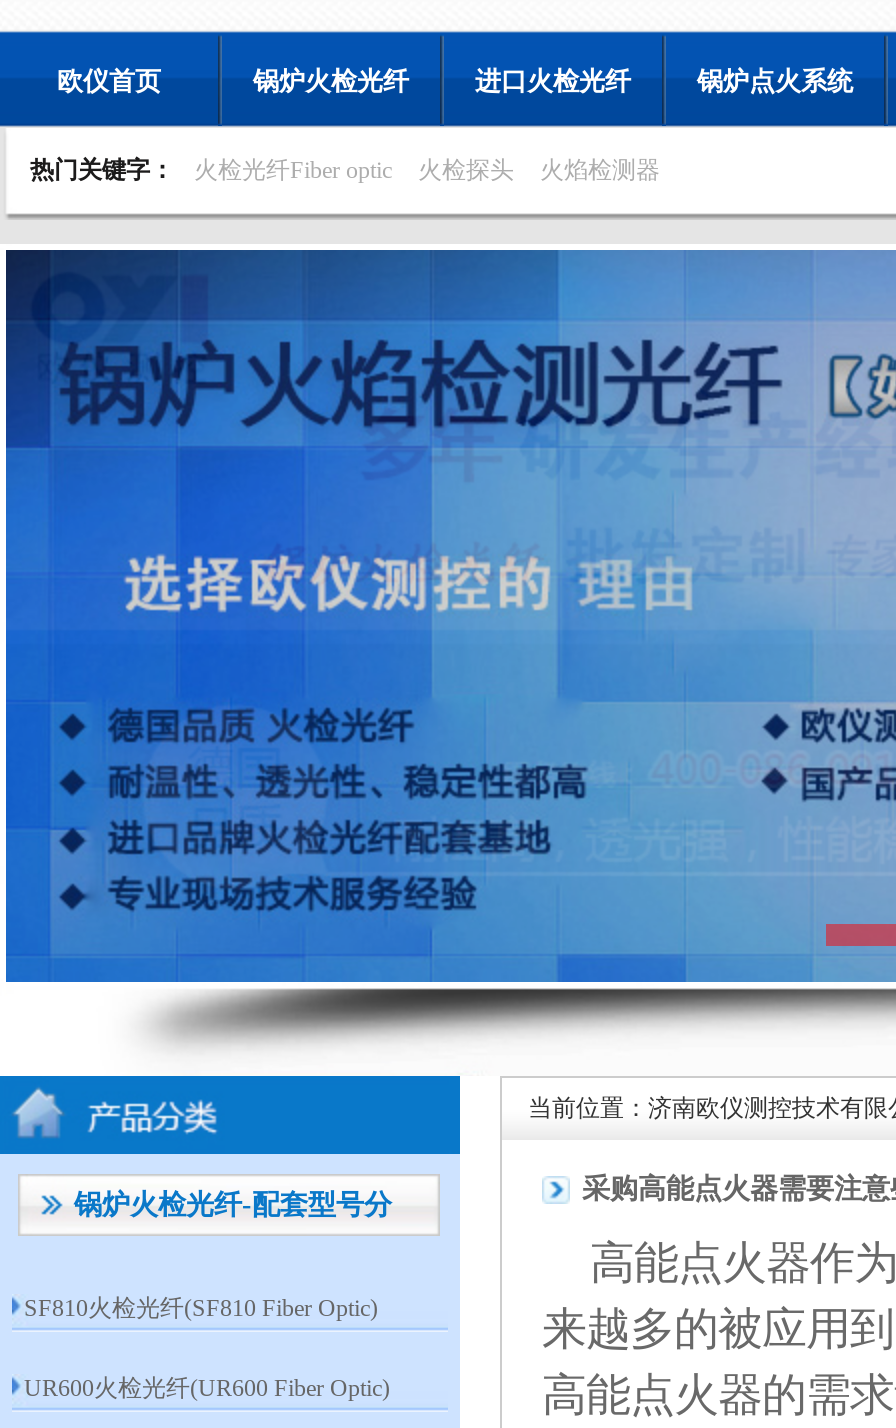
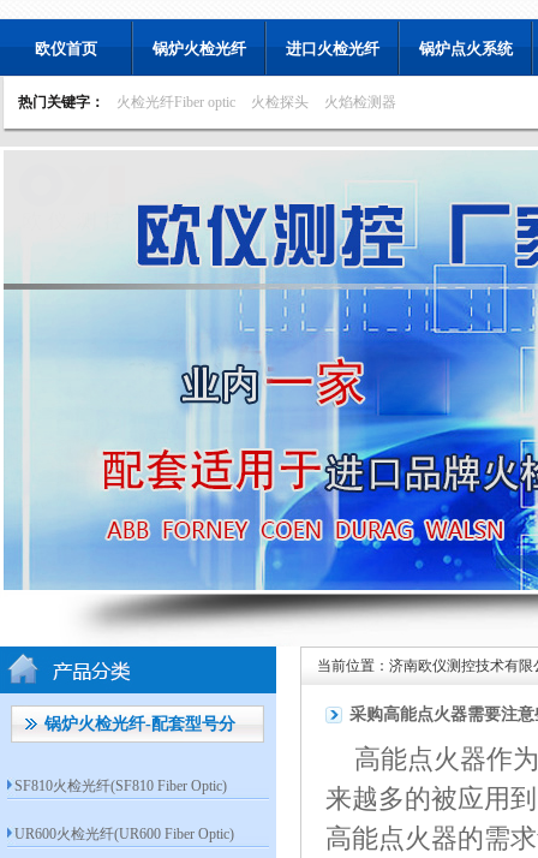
- [image]
+ [image]
